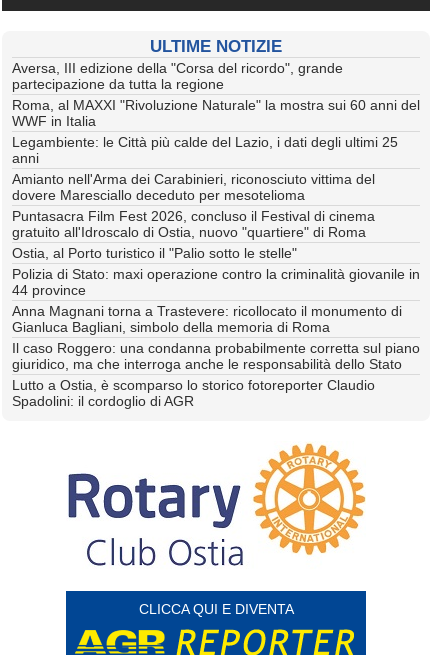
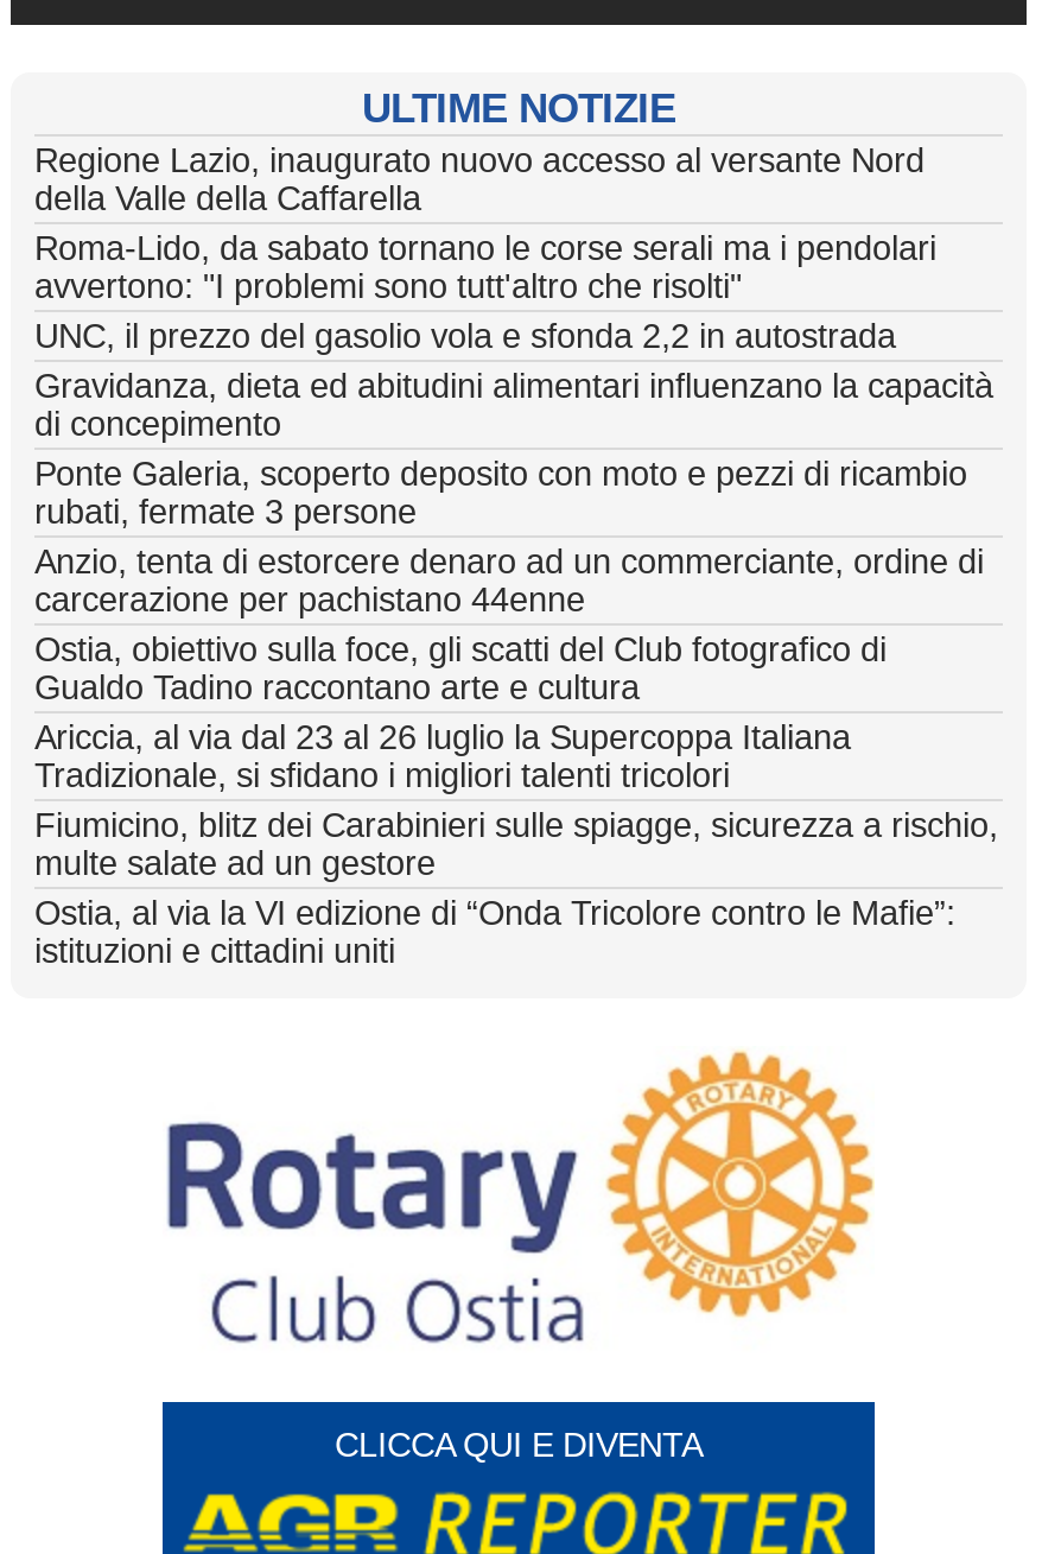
- Aversa, III edizione della "Corsa del ricordo", grande
- partecipazione da tutta la regione
- Roma, al MAXXI "Rivoluzione Naturale" la mostra sui 60 anni del
- WWF in Italia
- Legambiente: le Città più calde del Lazio, i dati degli ultimi 25
- anni
- Amianto nell'Arma dei Carabinieri, riconosciuto vittima del
- dovere Maresciallo deceduto per mesotelioma
- Puntasacra Film Fest 2026, concluso il Festival di cinema
- gratuito all'Idroscalo di Ostia, nuovo "quartiere" di Roma
- Ostia, al Porto turistico il "Palio sotto le stelle"
- Polizia di Stato: maxi operazione contro la criminalità giovanile in
- 44 province
- Anna Magnani torna a Trastevere: ricollocato il monumento di
- Gianluca Bagliani, simbolo della memoria di Roma
- Il caso Roggero: una condanna probabilmente corretta sul piano
- giuridico, ma che interroga anche le responsabilità dello Stato
- Lutto a Ostia, è scomparso lo storico fotoreporter Claudio
- Spadolini: il cordoglio di AGR
+ Regione Lazio, inaugurato nuovo accesso al versante Nord
+ della Valle della Caffarella
+ Roma-Lido, da sabato tornano le corse serali ma i pendolari
+ avvertono: "I problemi sono tutt'altro che risolti"
+ UNC, il prezzo del gasolio vola e sfonda 2,2 in autostrada
+ Gravidanza, dieta ed abitudini alimentari influenzano la capacità
+ di concepimento
+ Ponte Galeria, scoperto deposito con moto e pezzi di ricambio
+ rubati, fermate 3 persone
+ Anzio, tenta di estorcere denaro ad un commerciante, ordine di
+ carcerazione per pachistano 44enne
+ Ostia, obiettivo sulla foce, gli scatti del Club fotografico di
+ Gualdo Tadino raccontano arte e cultura
+ Ariccia, al via dal 23 al 26 luglio la Supercoppa Italiana
+ Tradizionale, si sfidano i migliori talenti tricolori
+ Fiumicino, blitz dei Carabinieri sulle spiagge, sicurezza a rischio,
+ multe salate ad un gestore
+ Ostia, al via la VI edizione di “Onda Tricolore contro le Mafie”:
+ istituzioni e cittadini uniti
